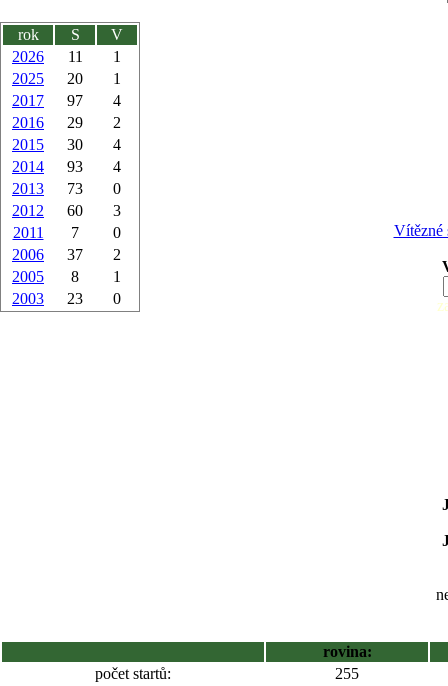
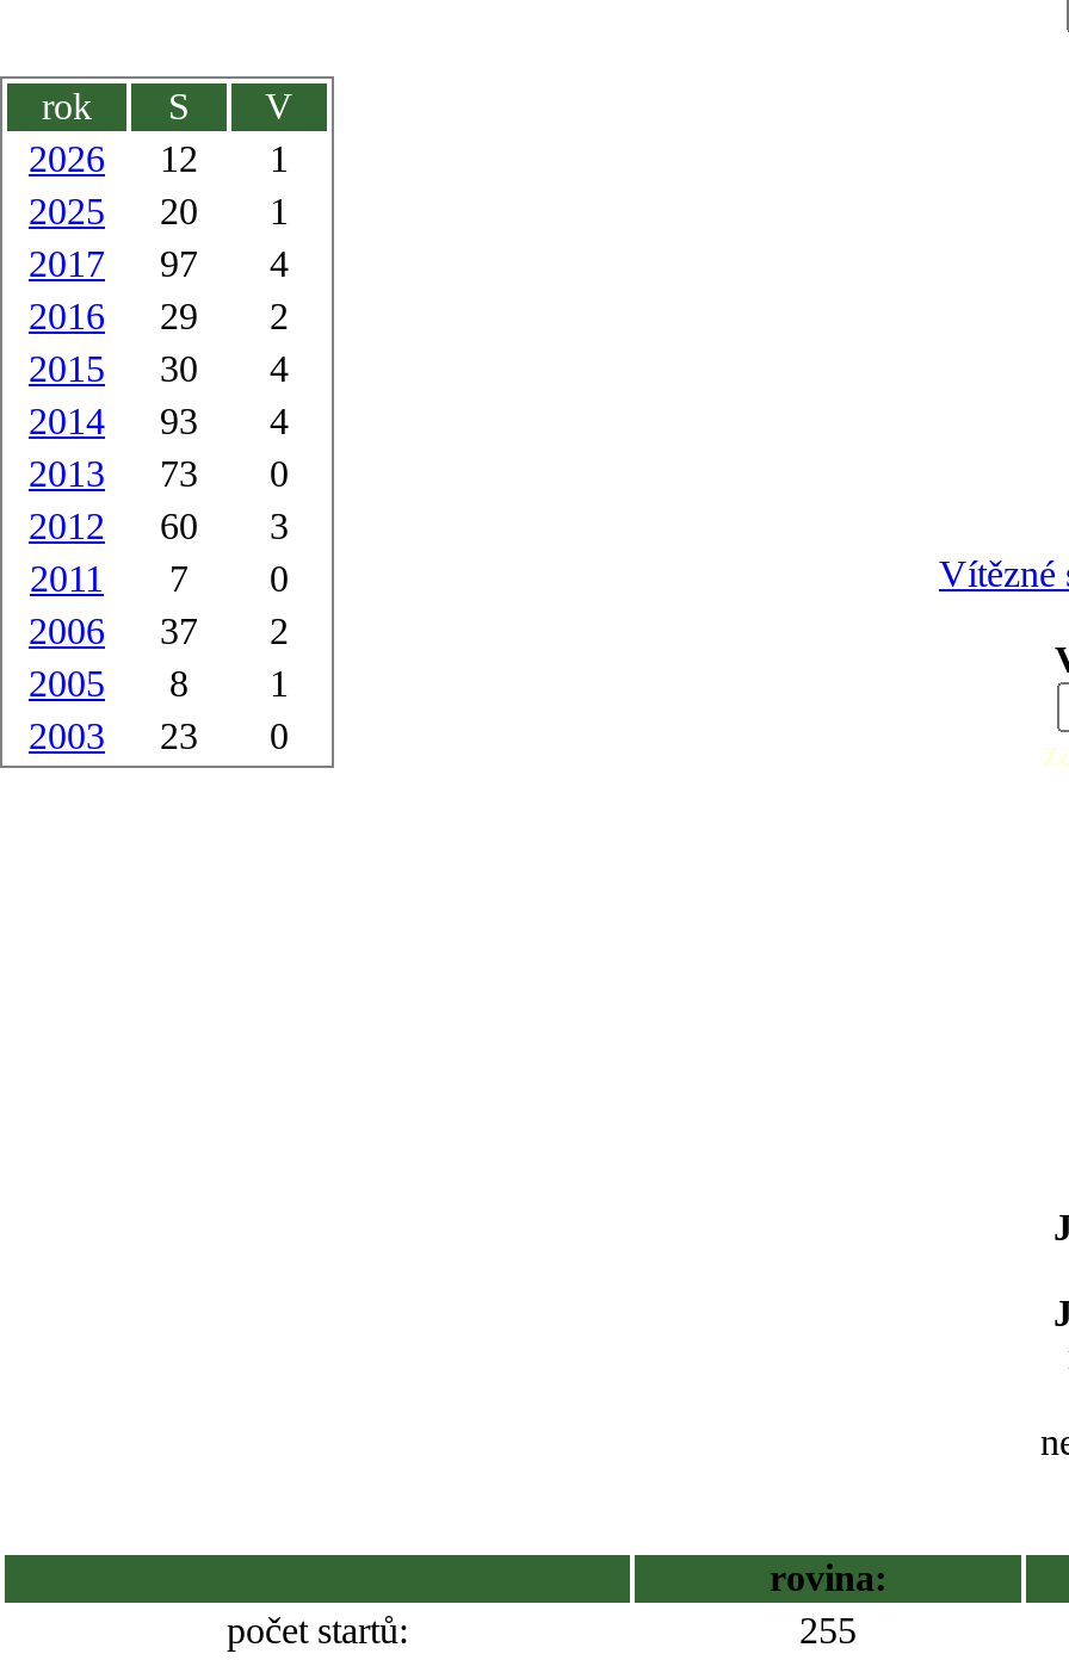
- 2026 11 1
+ 2026 12 1
